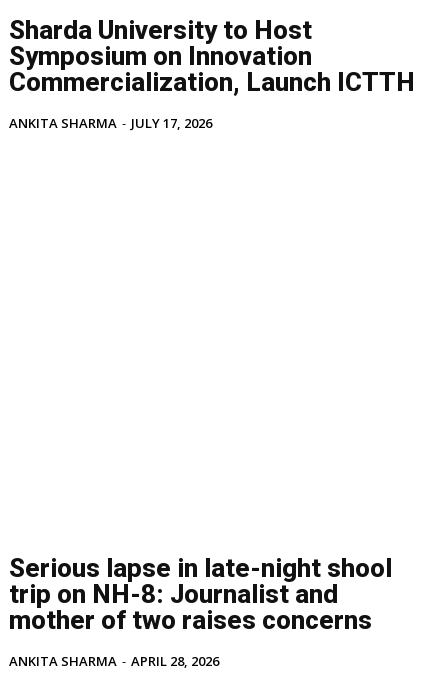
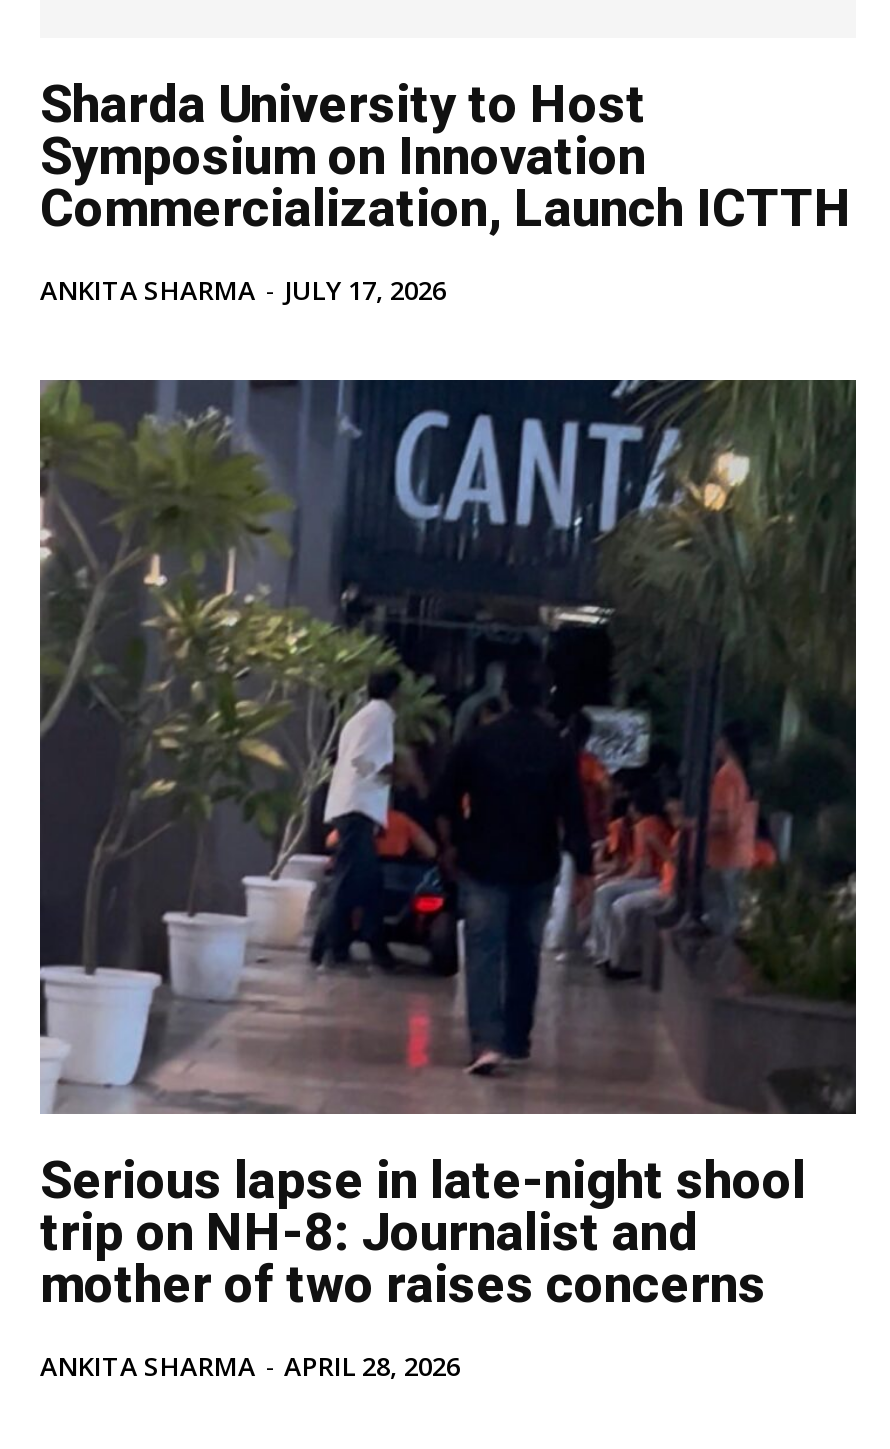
+ [image]
